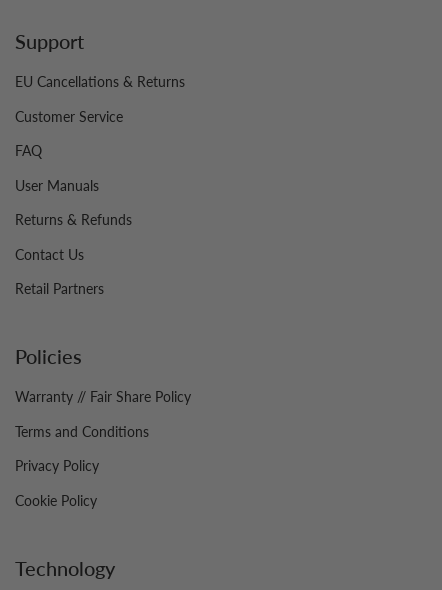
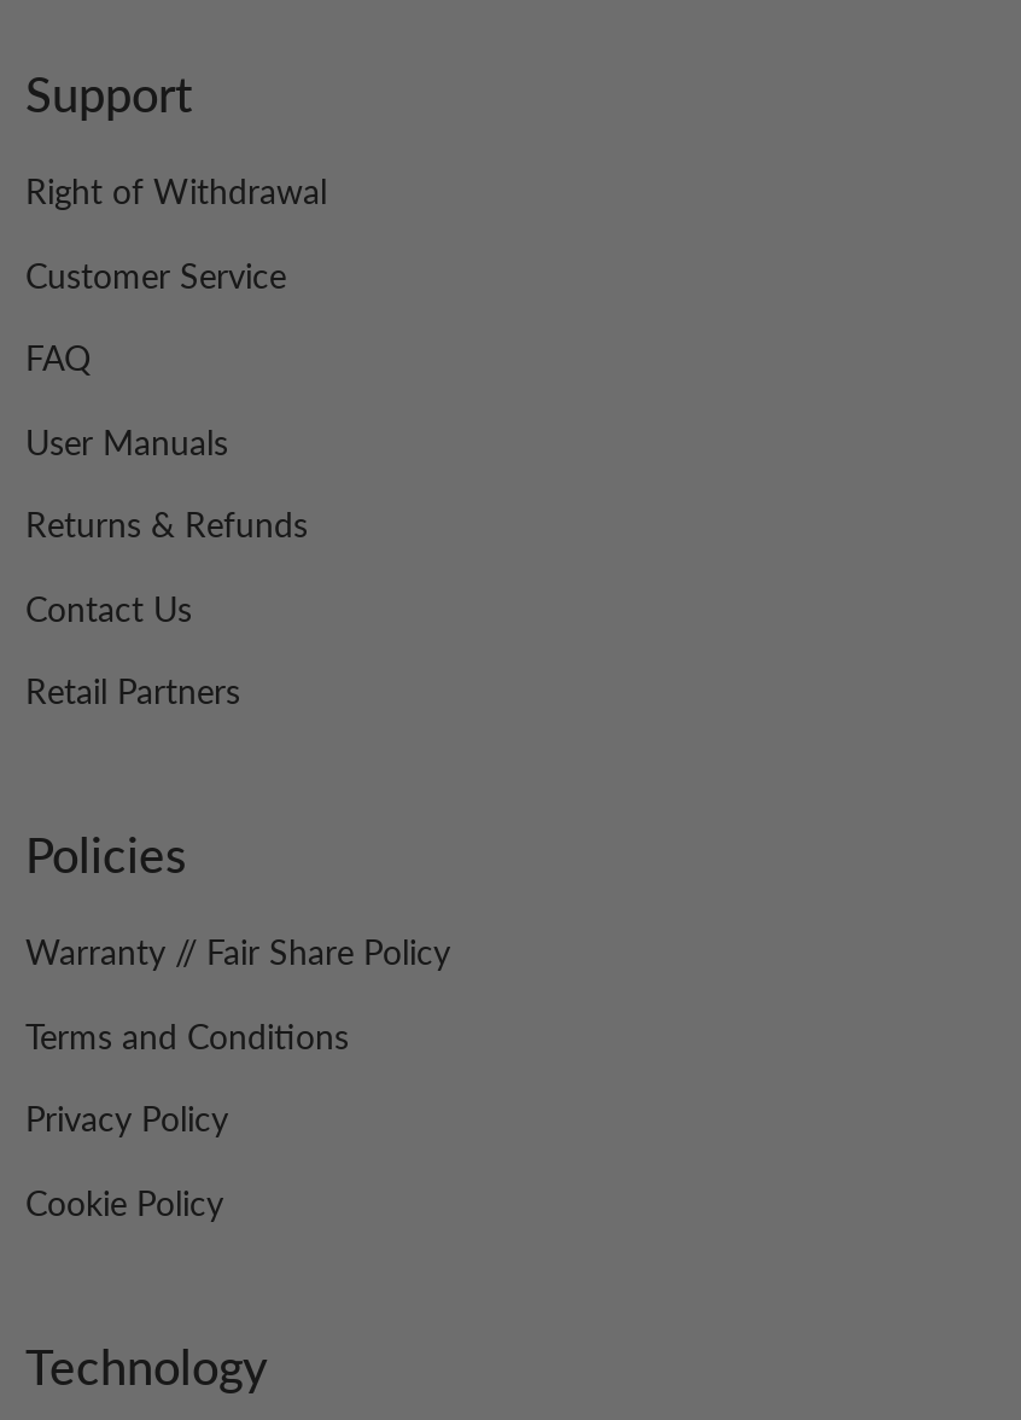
- EU Cancellations & Returns
+ Right of Withdrawal
